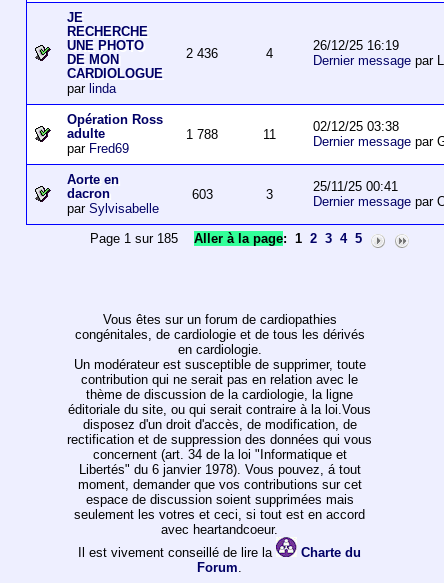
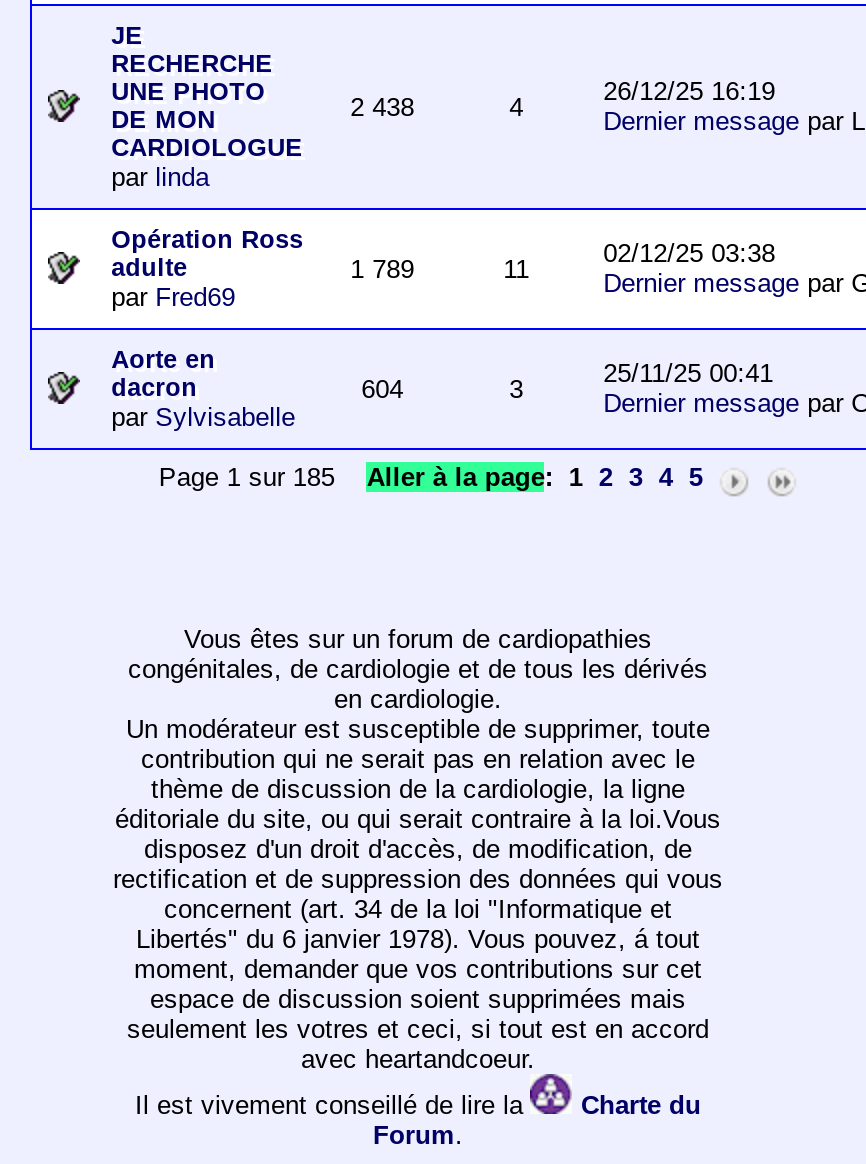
- 2 436
+ 2 438

- 1 788
+ 1 789

- 603
+ 604
